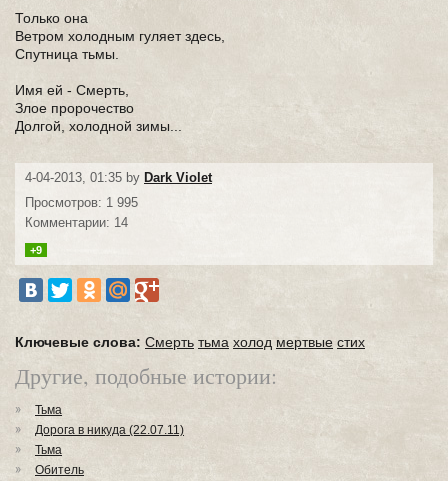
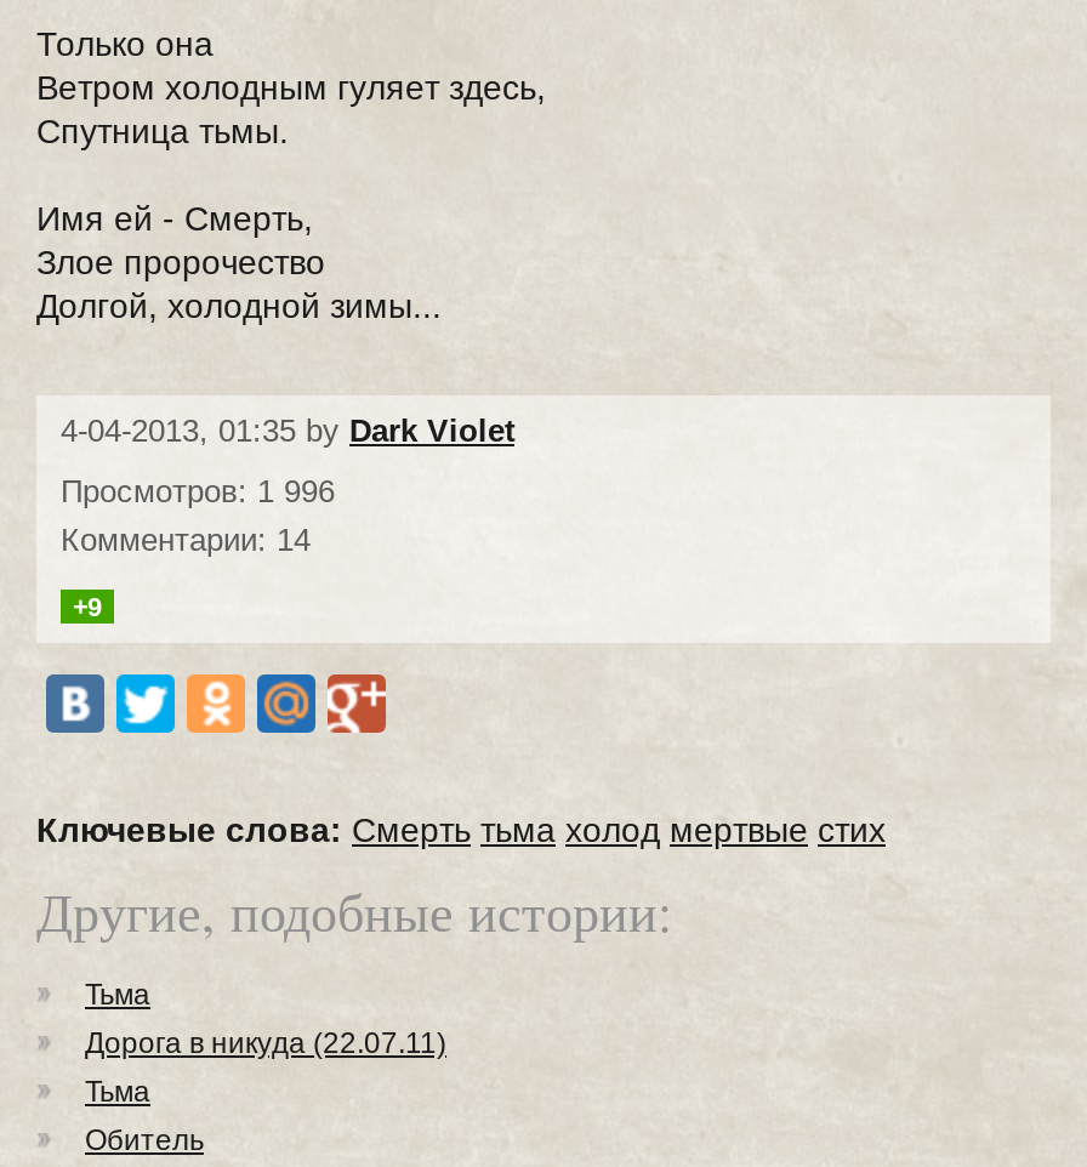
- Просмотров: 1 995
+ Просмотров: 1 996
